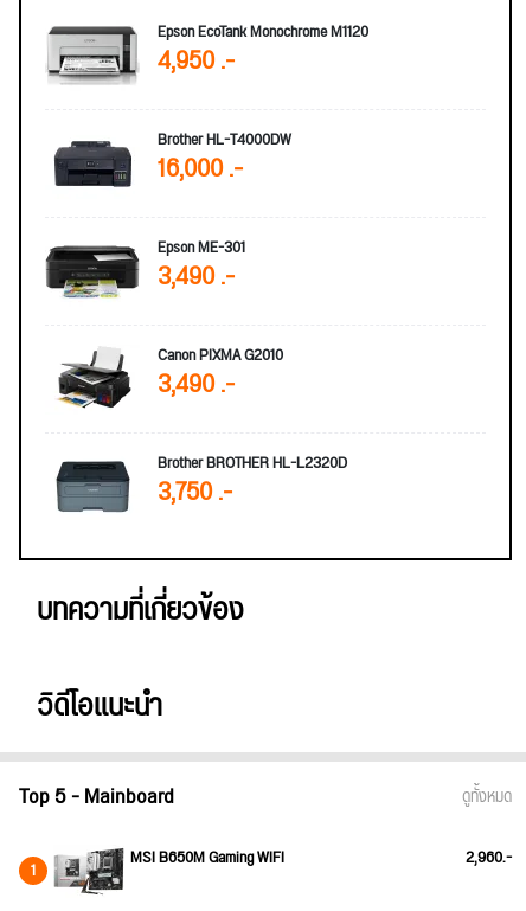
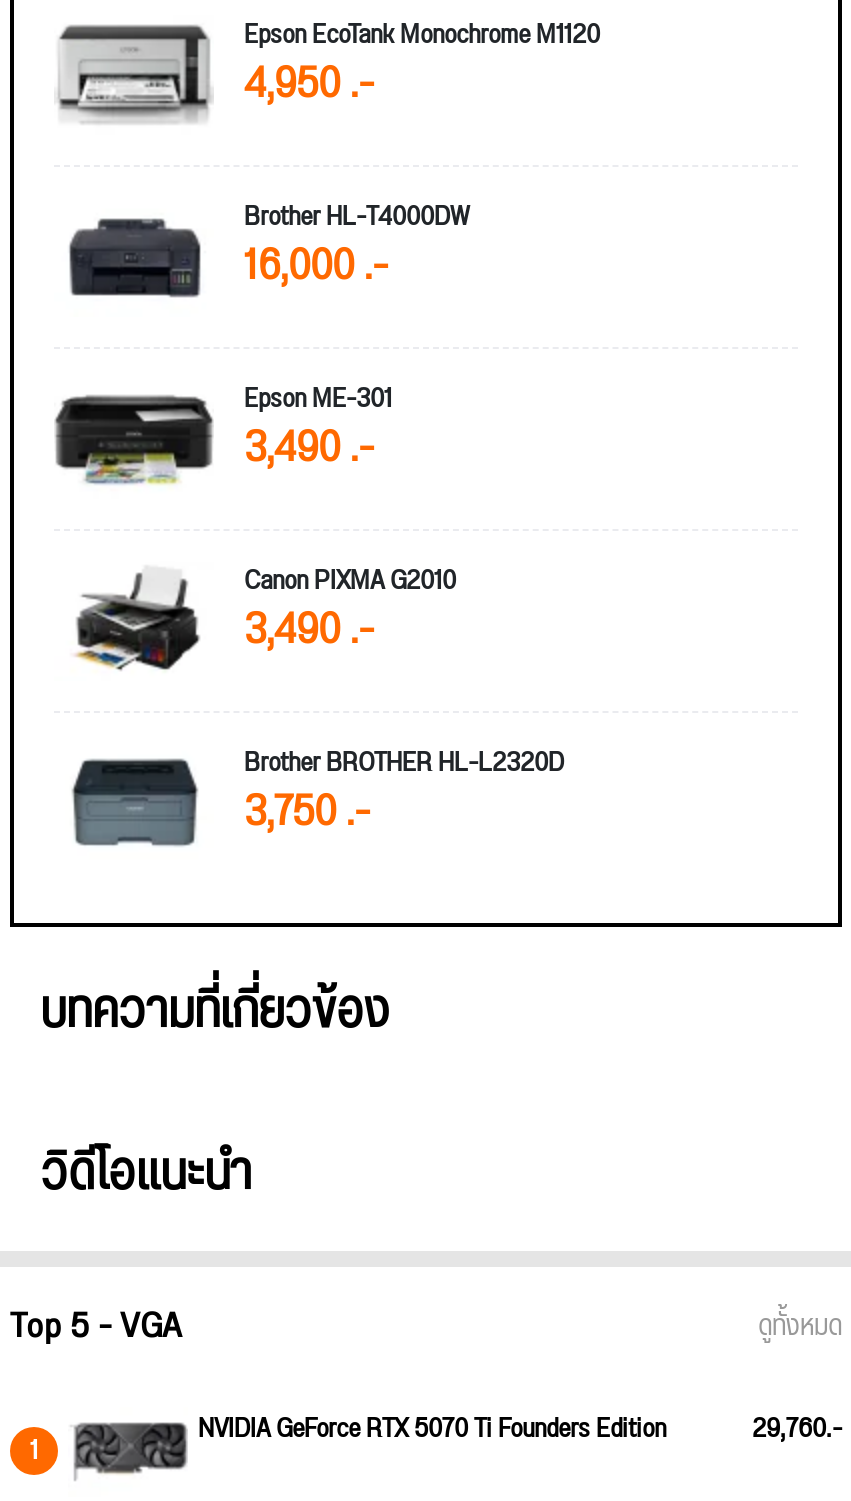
- Top 5 - Mainboard
+ Top 5 - VGA

- [image]
- MSI B650M Gaming WIFI
- 2,960.-
+ [image]
+ NVIDIA GeForce RTX 5070 Ti Founders Edition
+ 29,760.-
